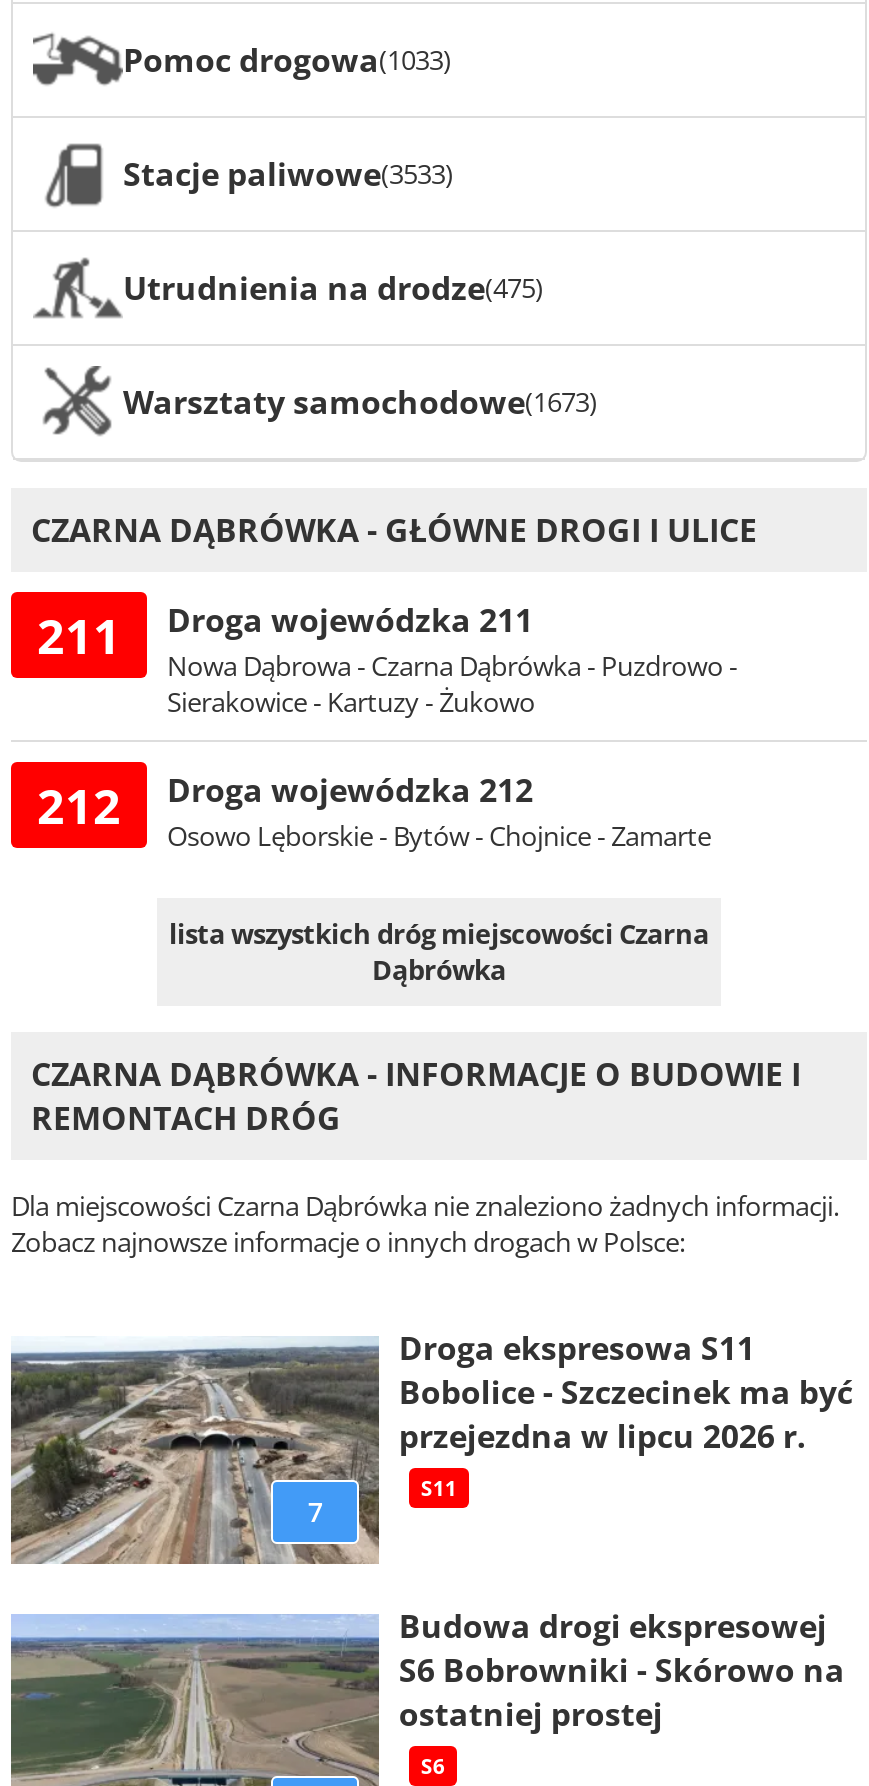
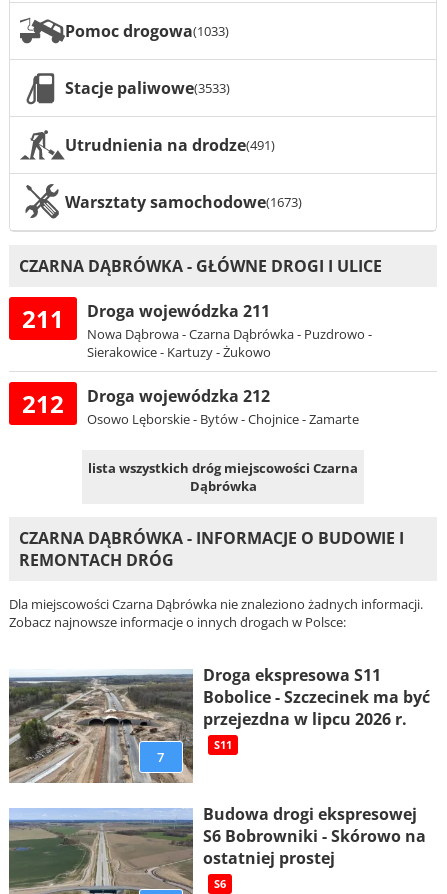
- Utrudnienia na drodze(475)
+ Utrudnienia na drodze(491)
